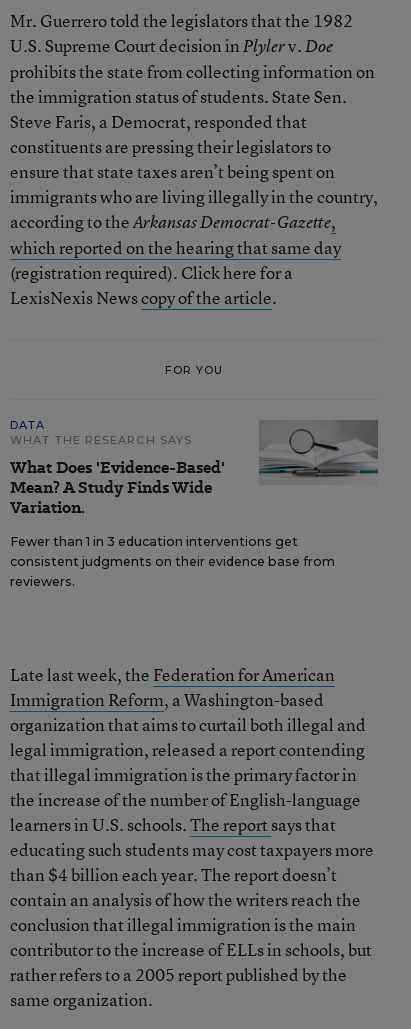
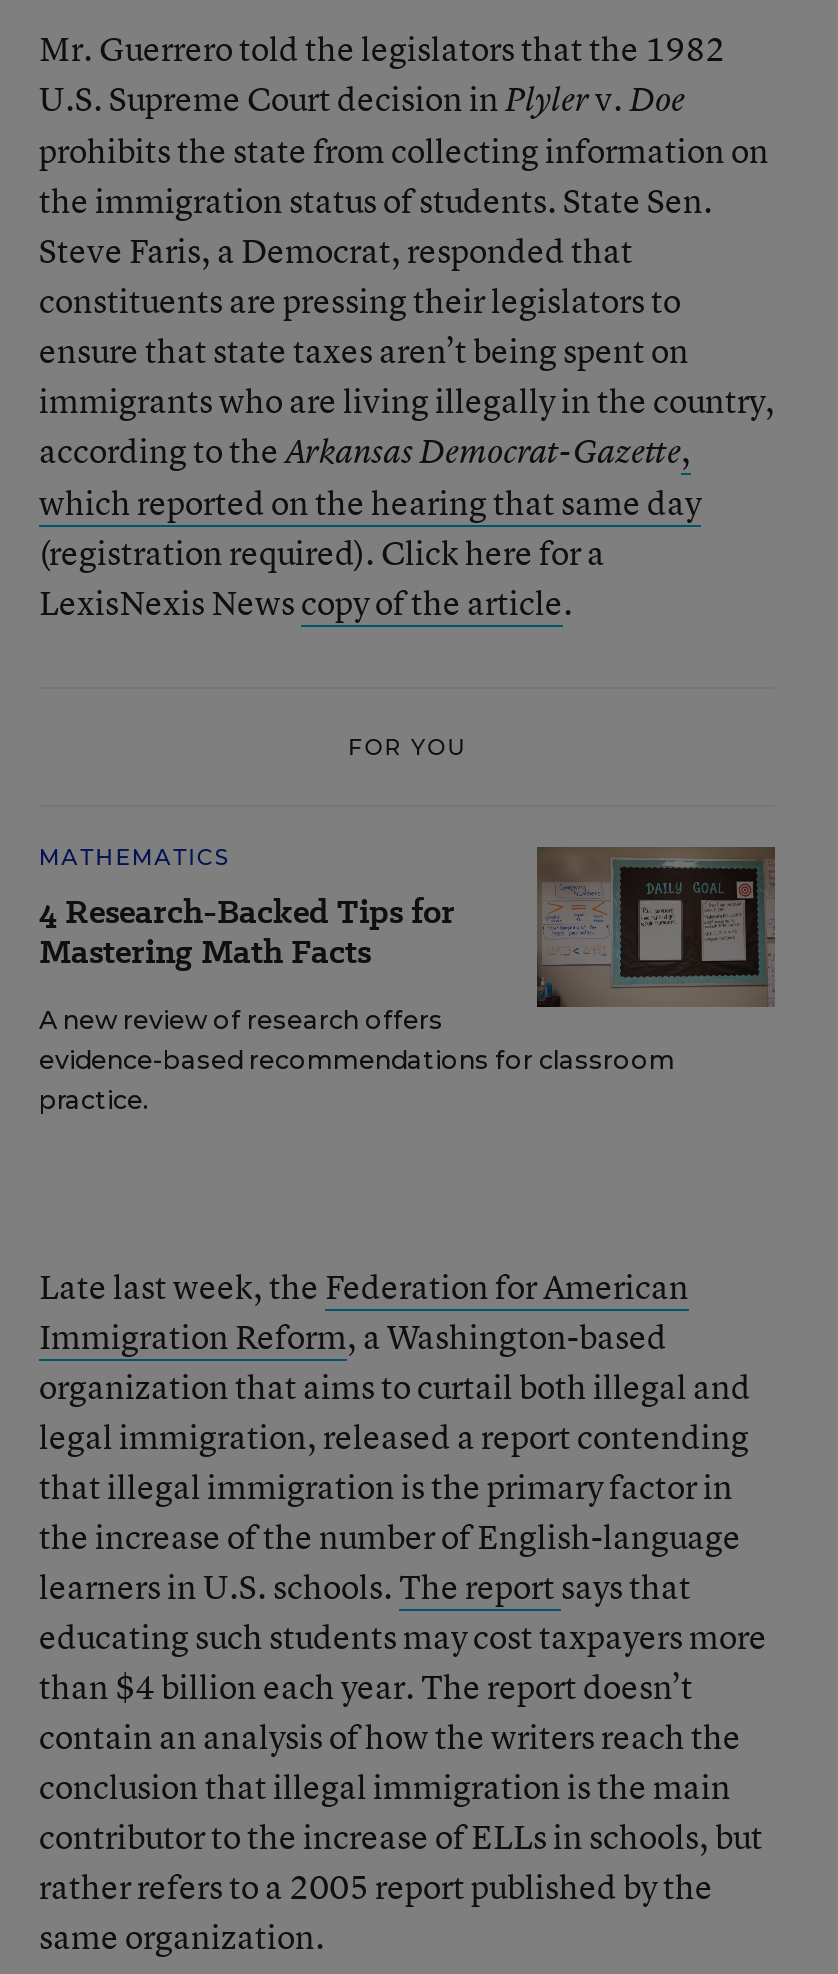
- DATA
- WHAT THE RESEARCH SAYS
- What Does 'Evidence-Based'
- Mean? A Study Finds Wide
- Variation.
+ MATHEMATICS
+ 4 Research-Backed Tips for
+ Mastering Math Facts

- [image]
- Fewer than 1 in 3 education interventions get
- consistent judgments on their evidence base from
- reviewers.
+ [image]
+ A new review of research offers
+ evidence-based recommendations for classroom
+ practice.
